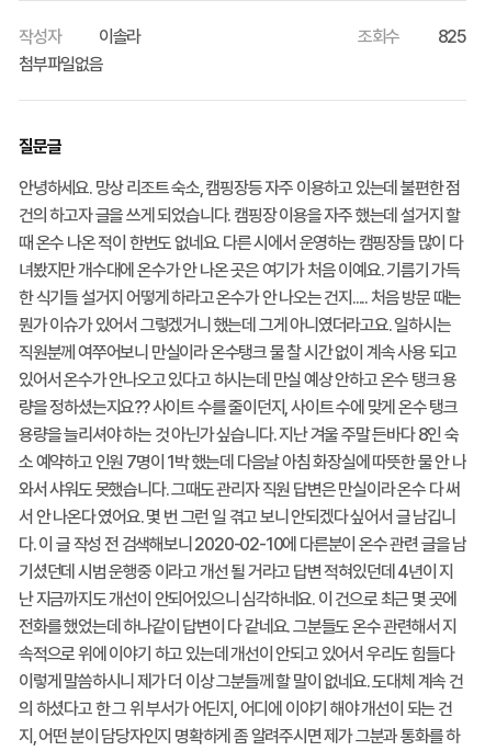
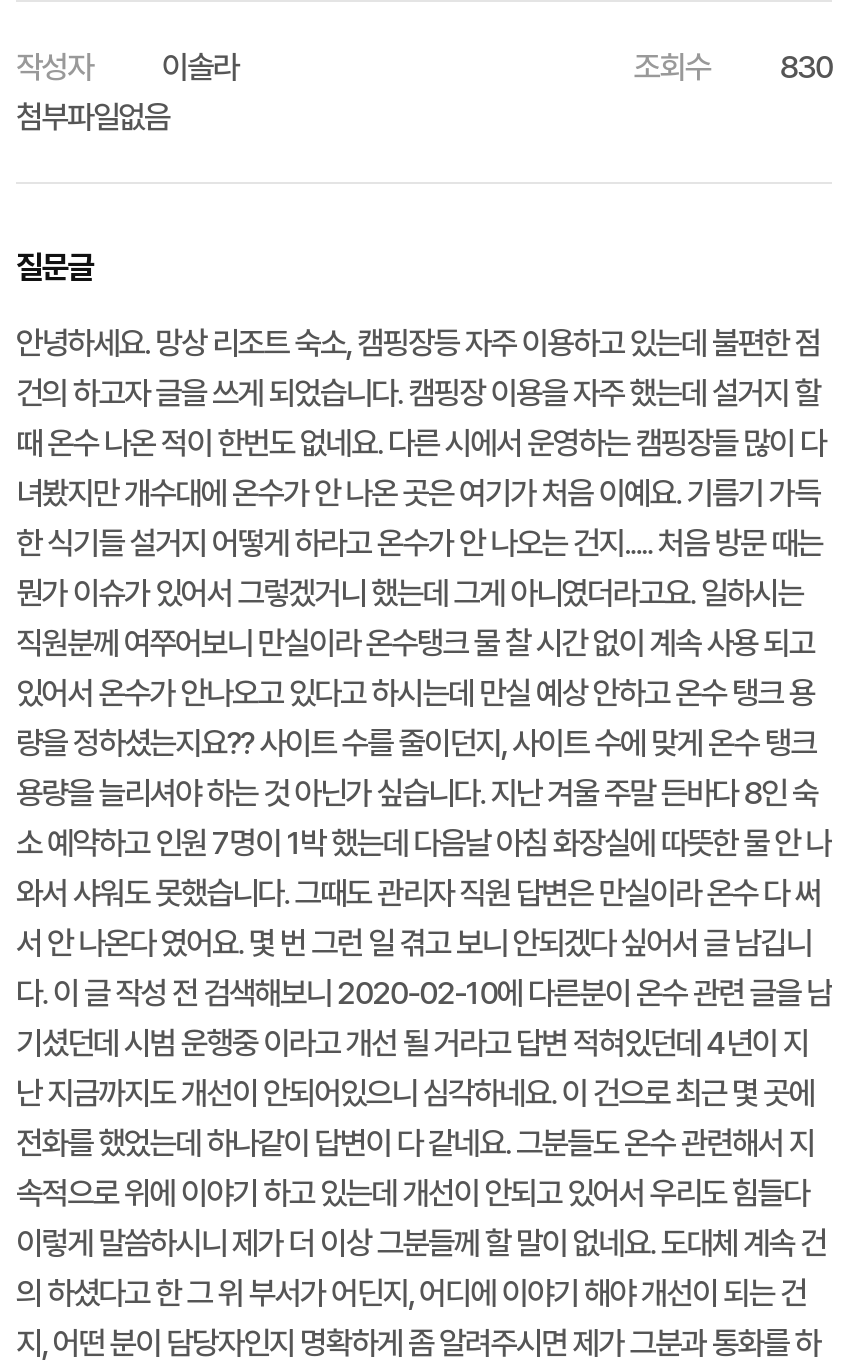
- 조회수 825
+ 조회수 830
